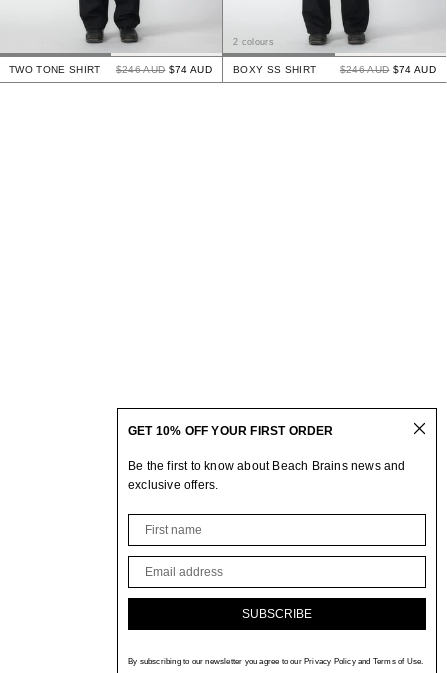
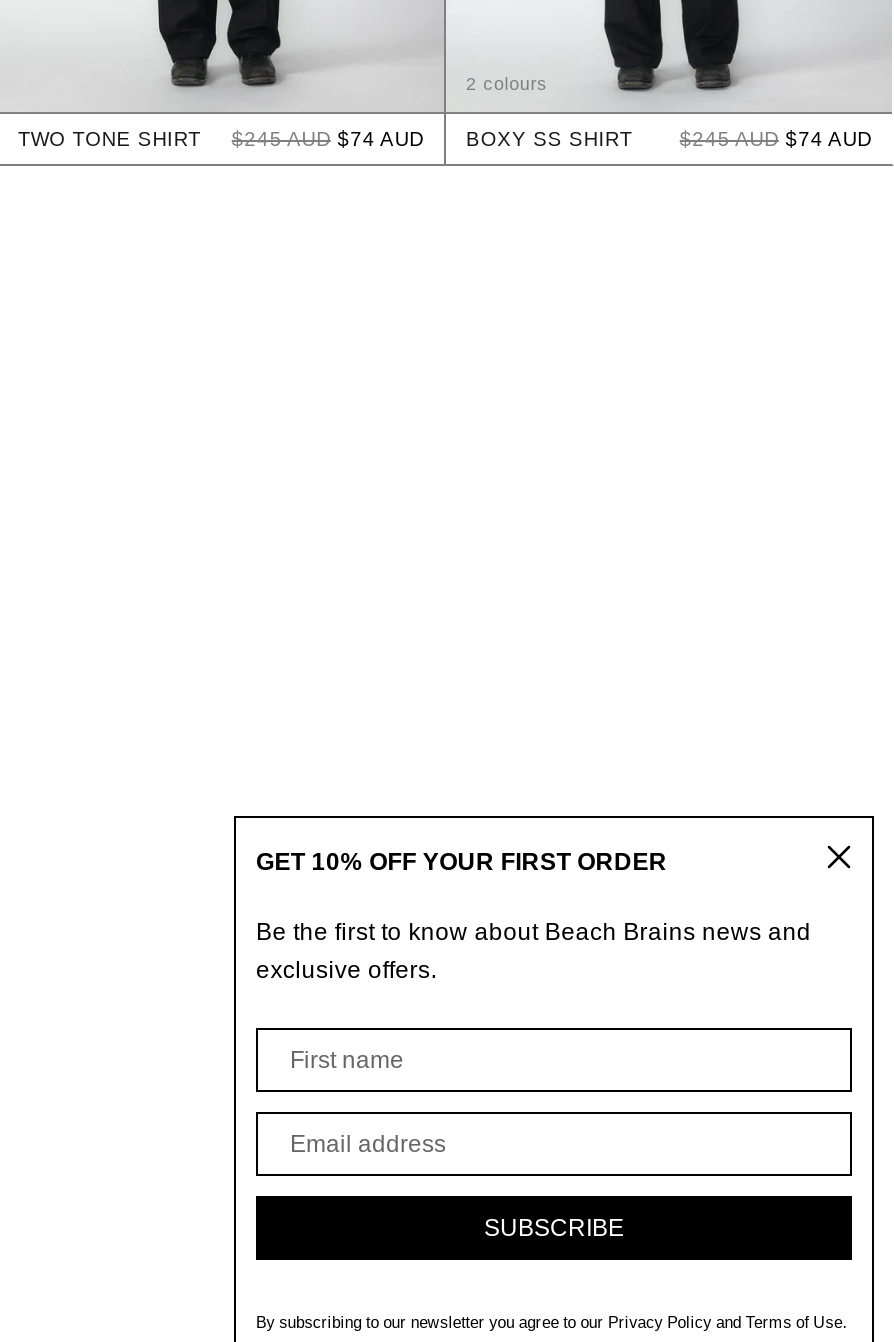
- TWO TONE SHIRT $246 AUD $74 AUD BOXY SS SHIRT
+ TWO TONE SHIRT $245 AUD $74 AUD BOXY SS SHIRT

- $246 AUD $74 AUD
+ $245 AUD $74 AUD
